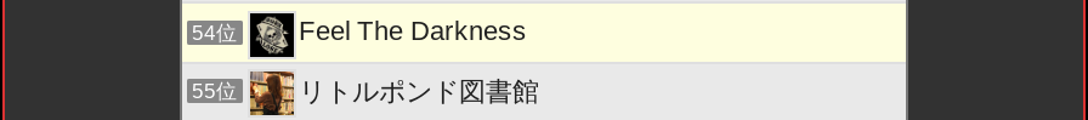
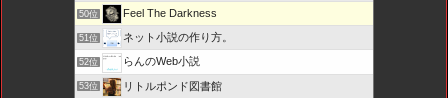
- 54位
+ 50位

- 55位
+ 51位
+ ネット小説の作り方。
+ 52位
+ らんのWeb小説
+ 53位
